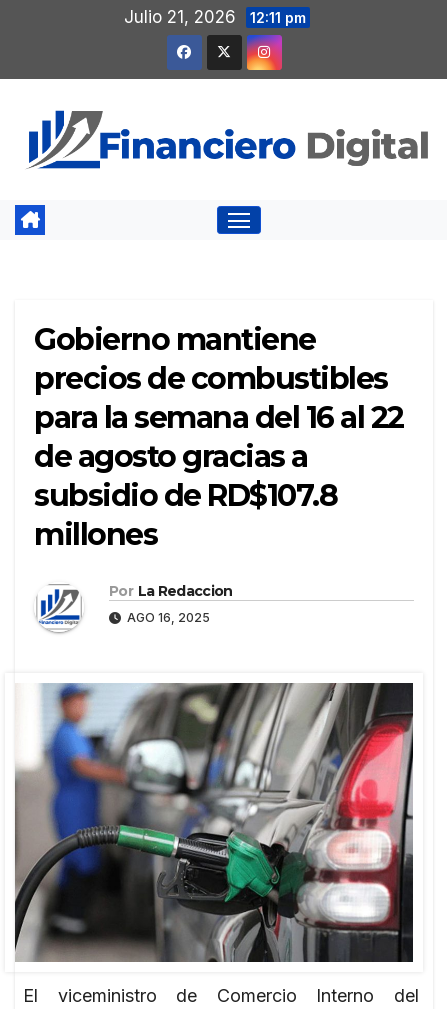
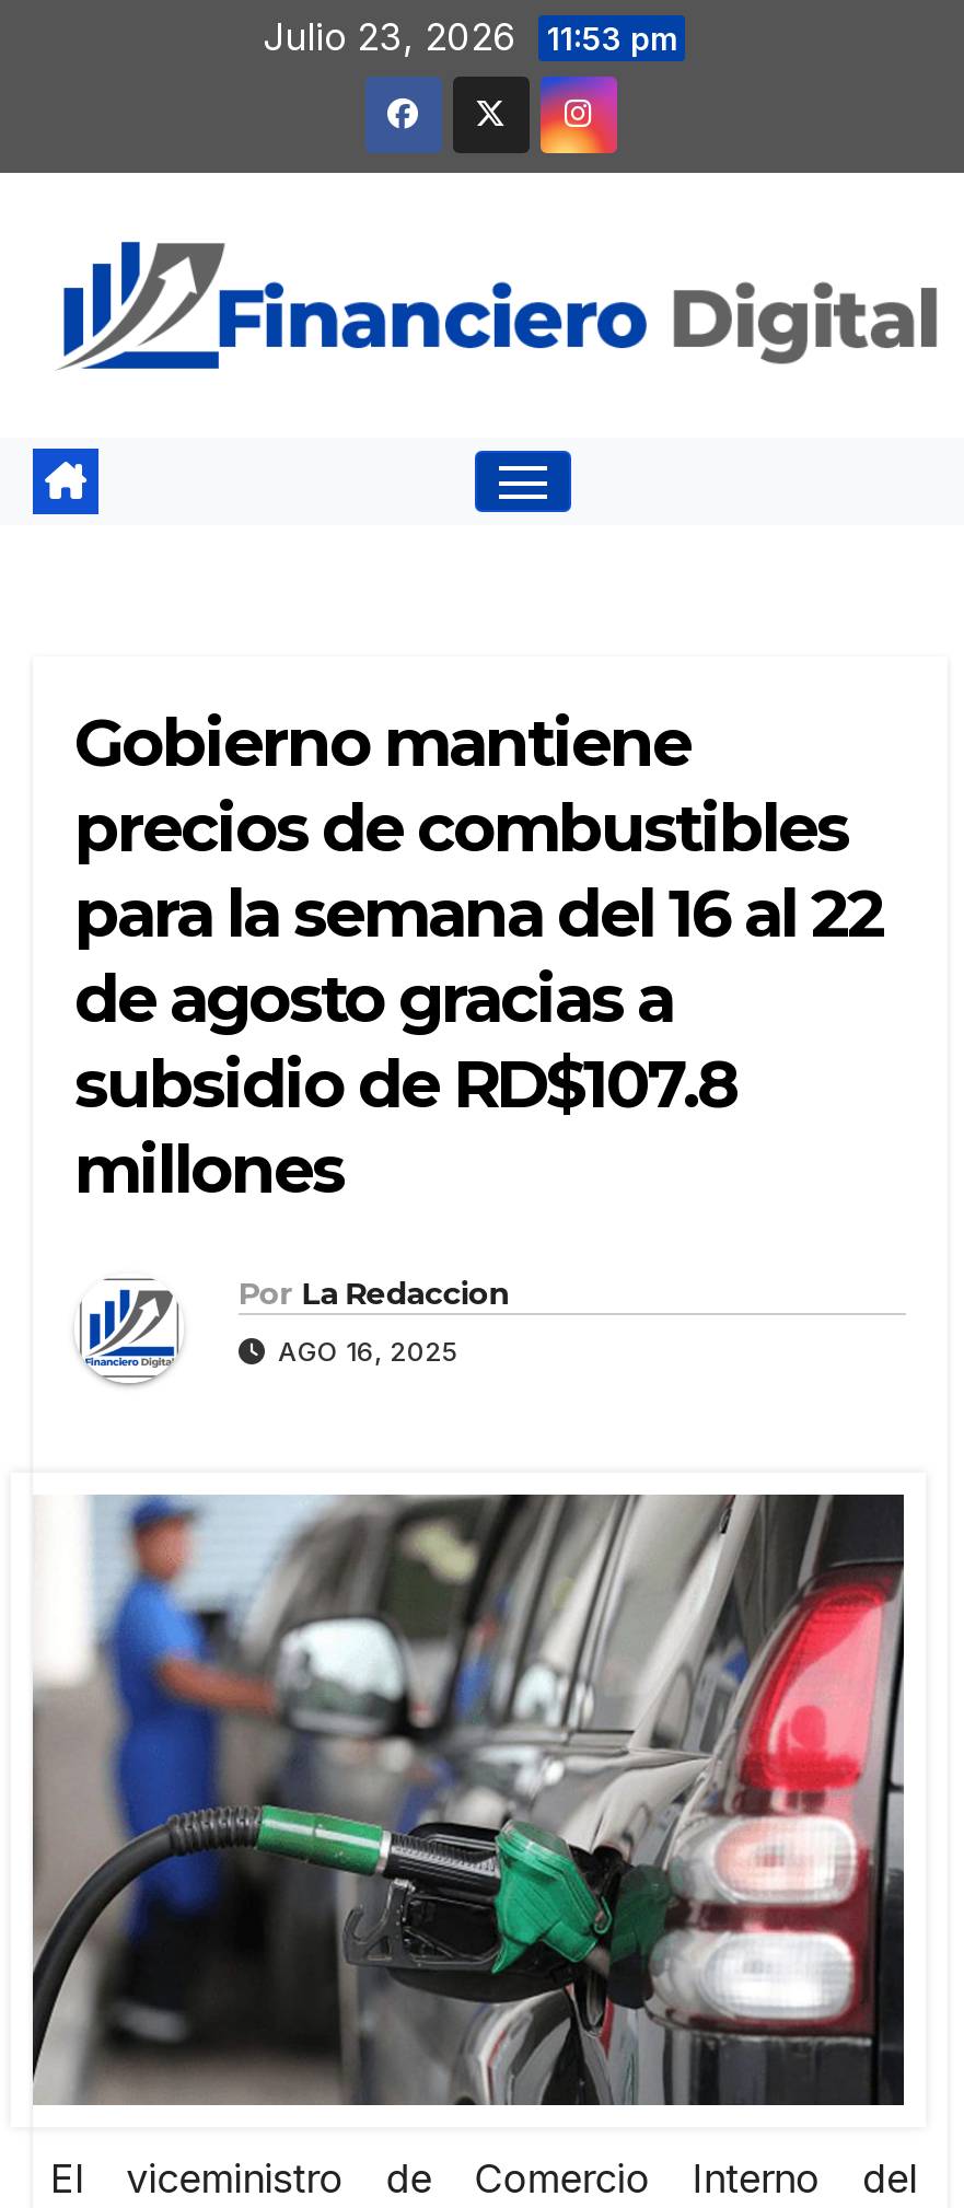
- Julio 21, 2026 12:11 pm
+ Julio 23, 2026 11:53 pm
